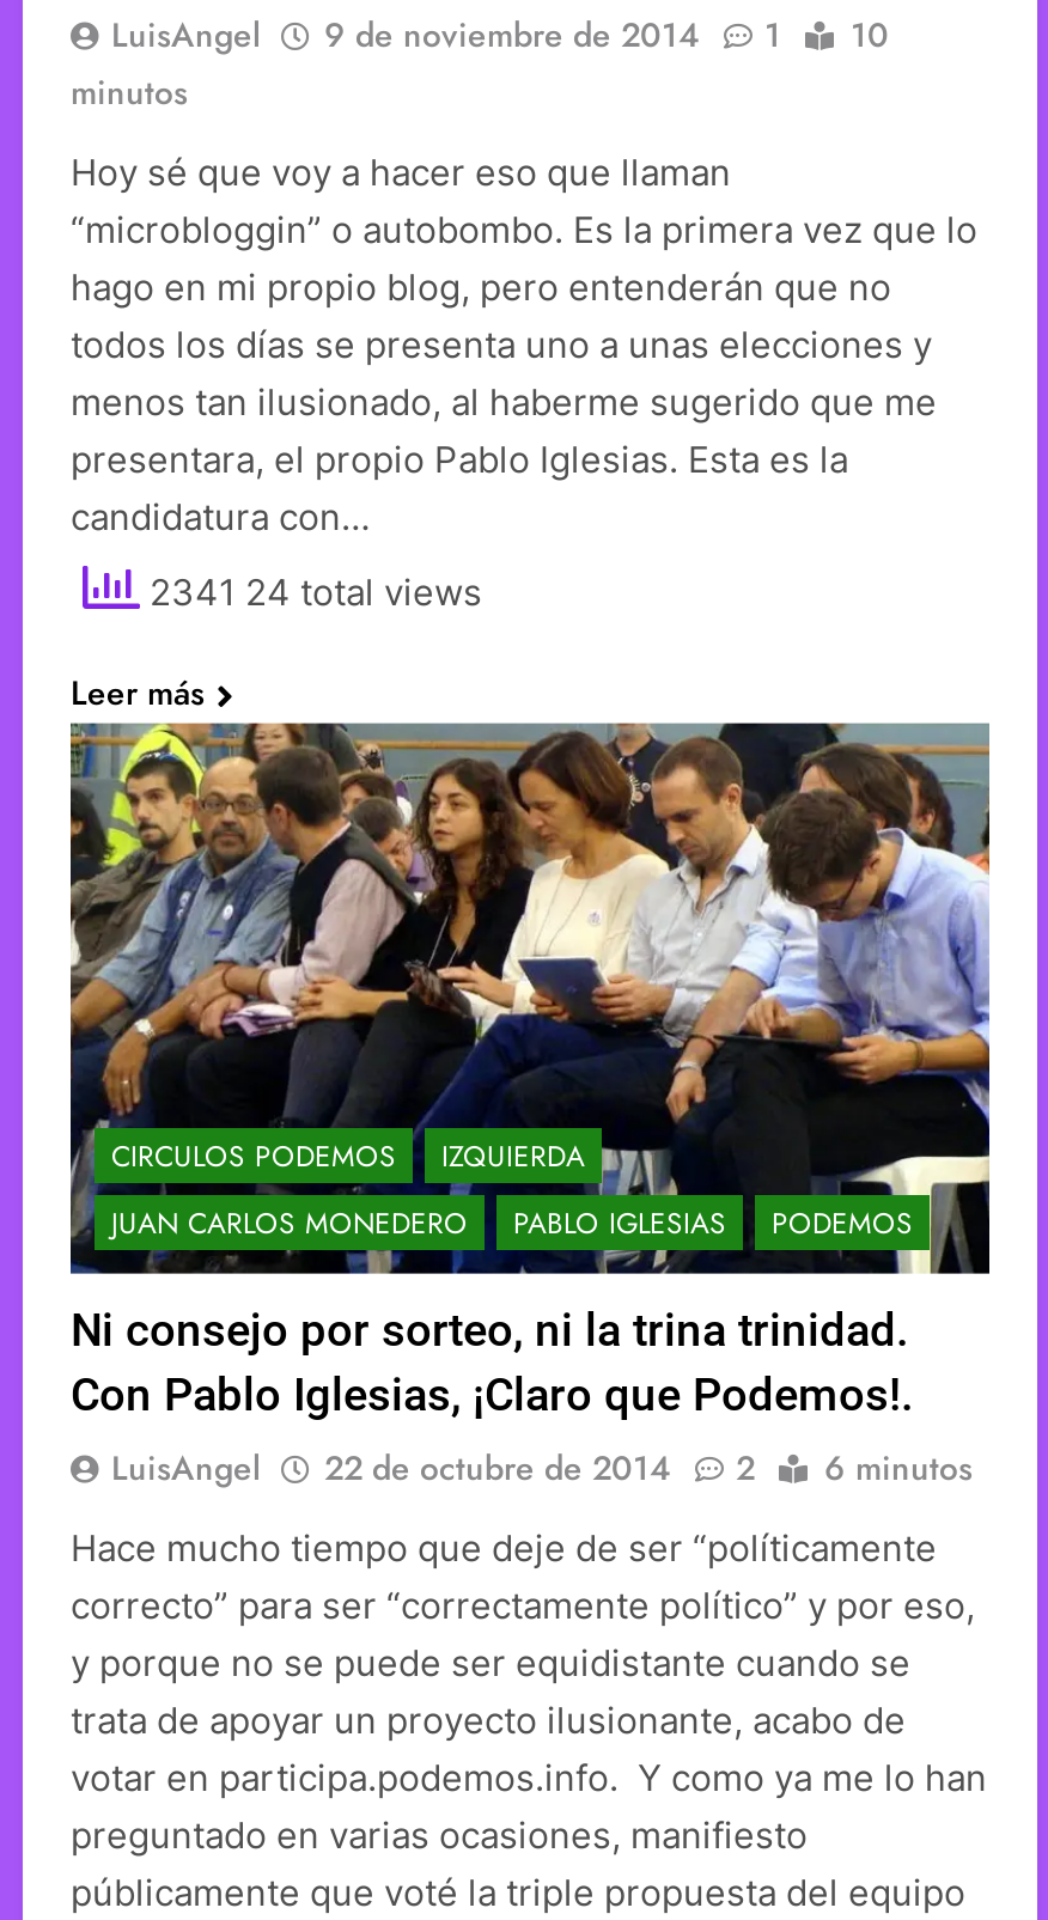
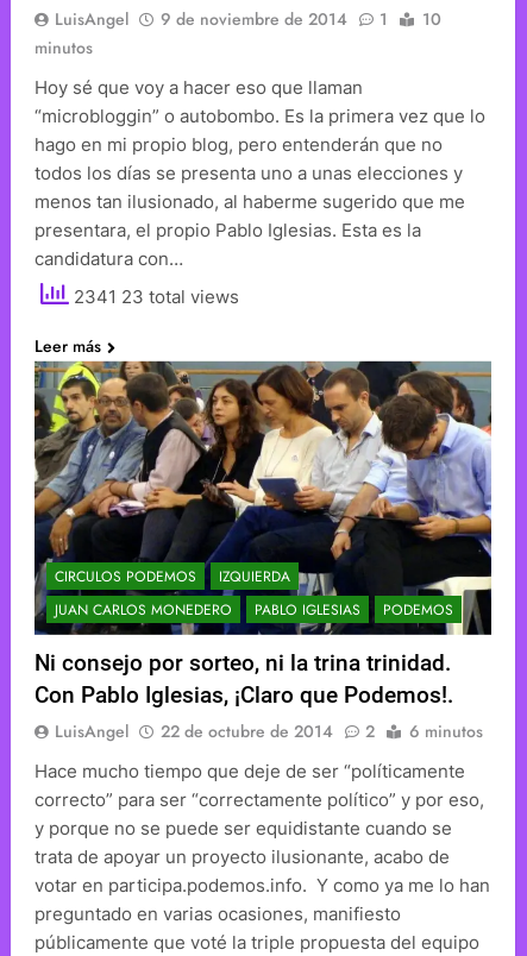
- 2341 24 total views
+ 2341 23 total views
